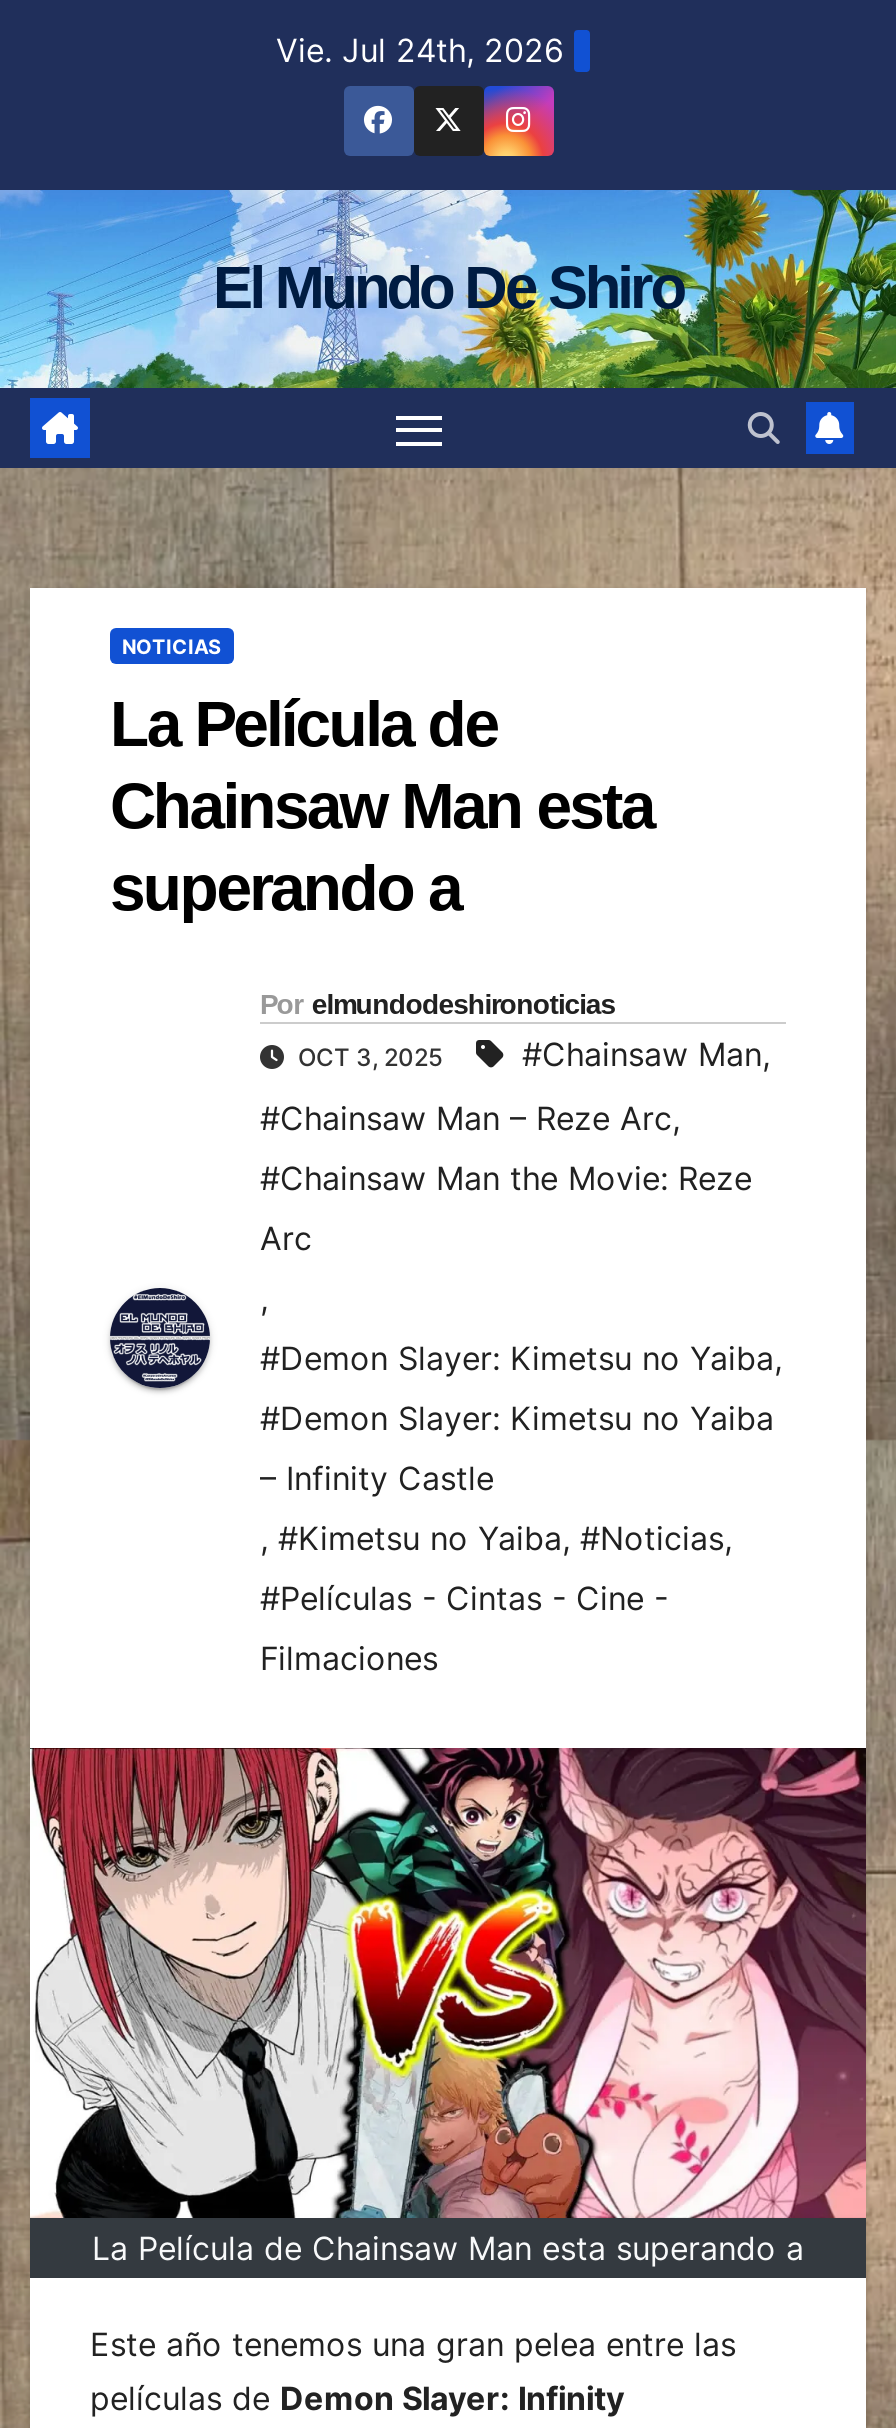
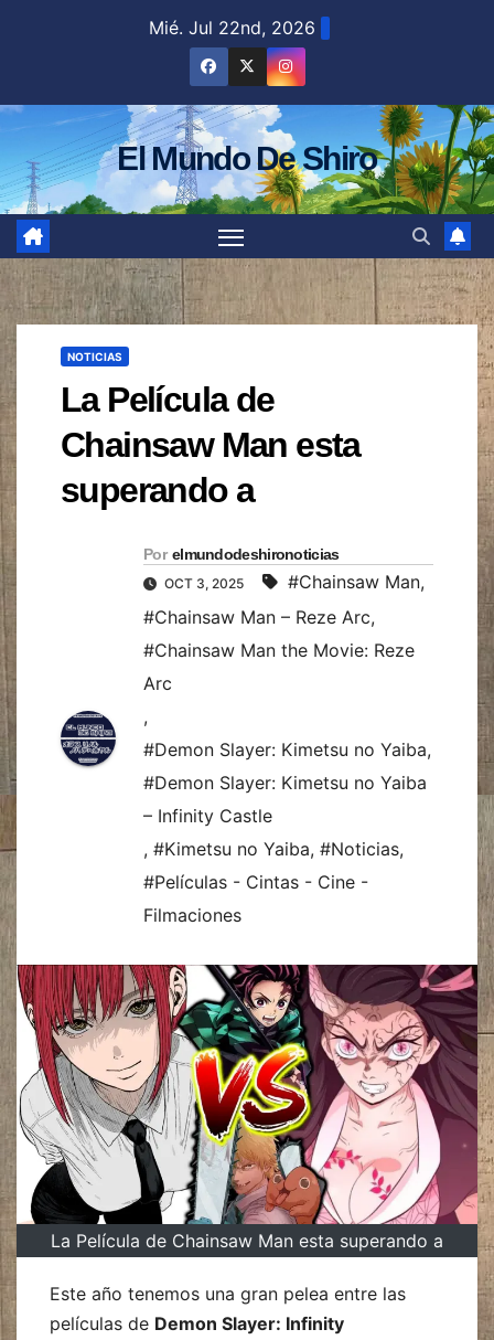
- Vie. Jul 24th, 2026
+ Mié. Jul 22nd, 2026
